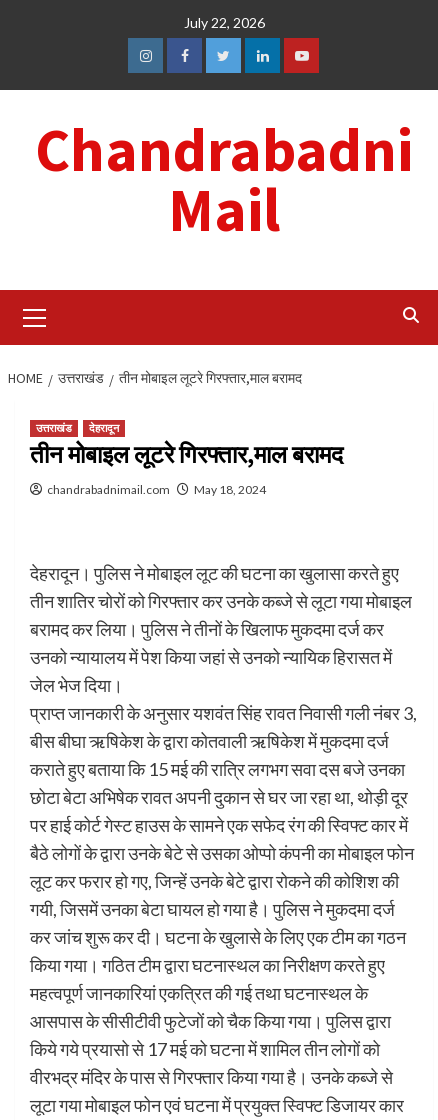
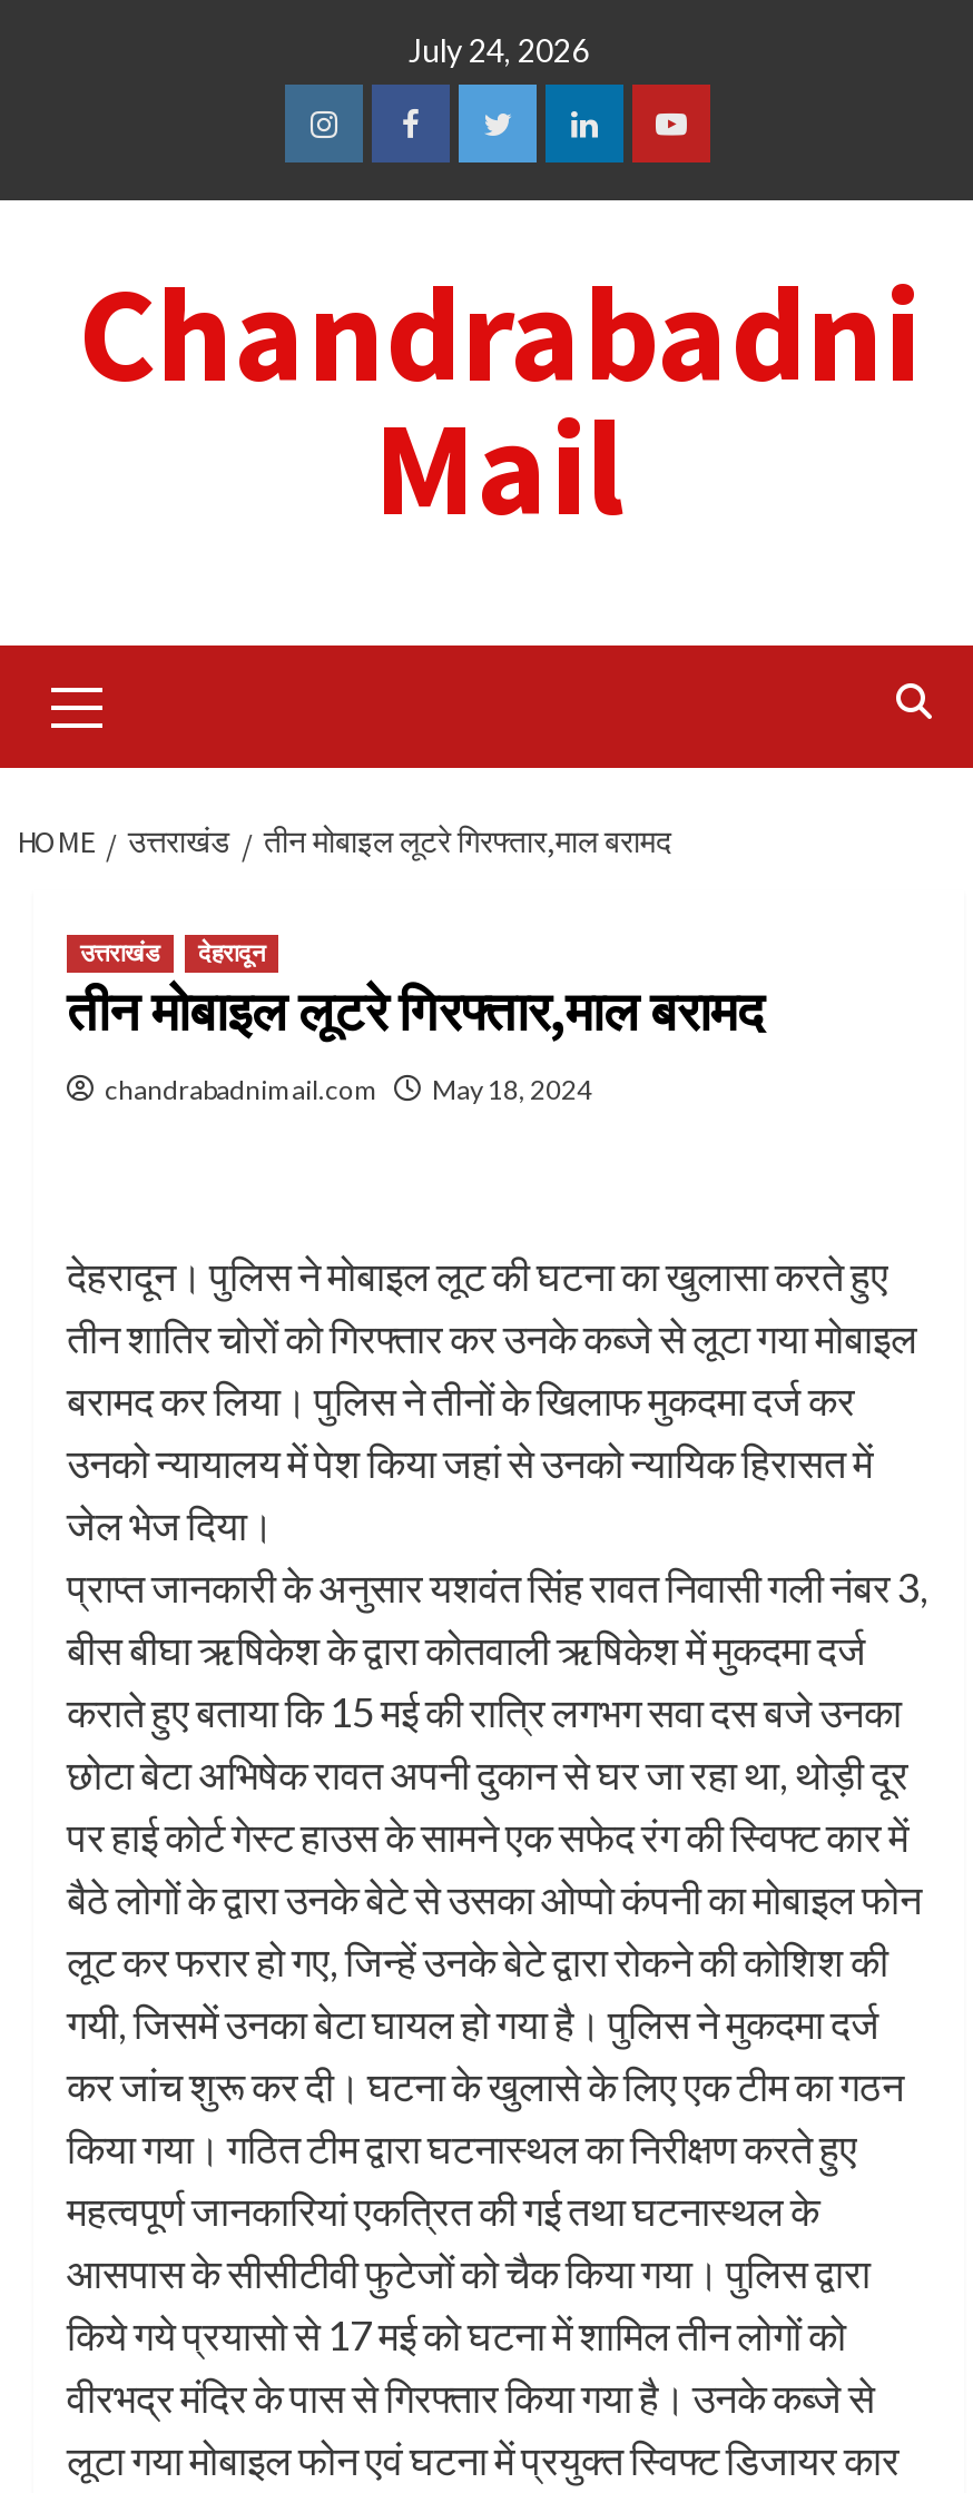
- July 22, 2026
+ July 24, 2026
